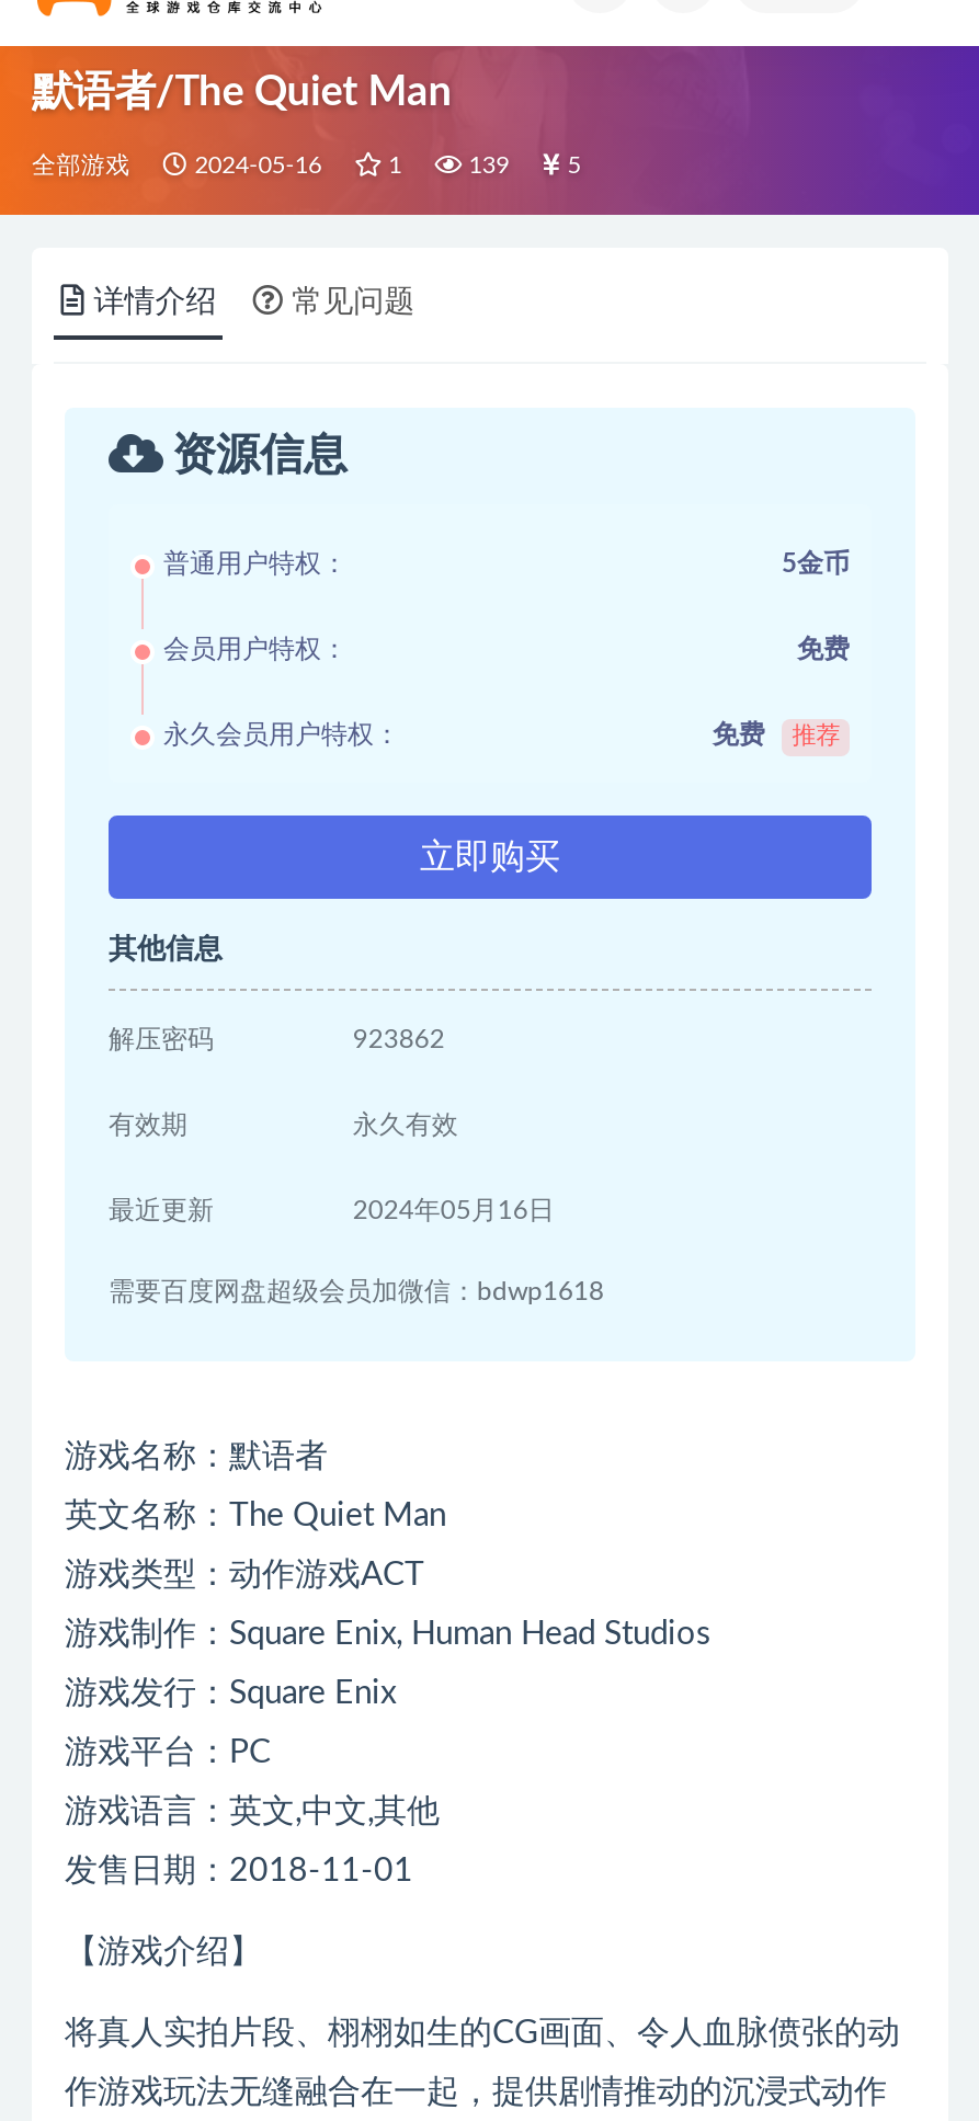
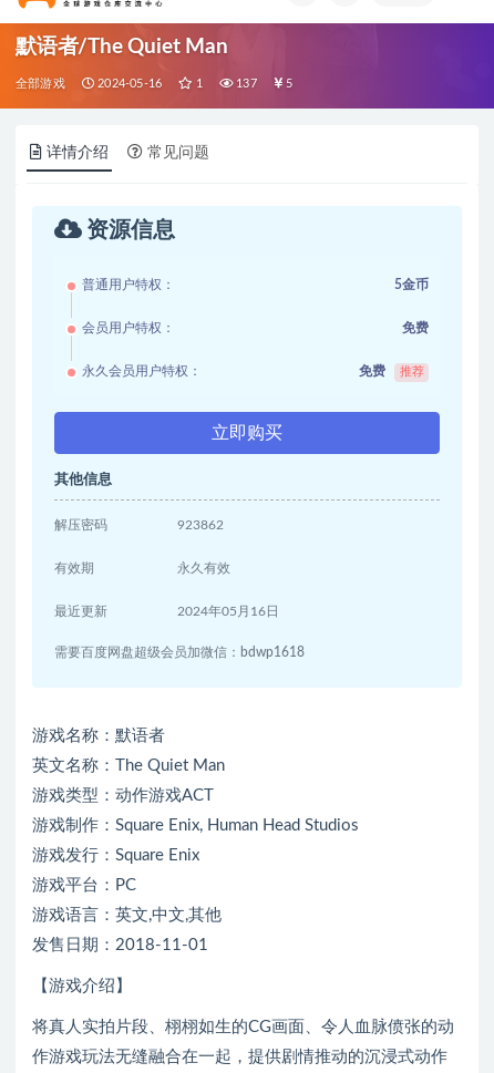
- 139
+ 137
